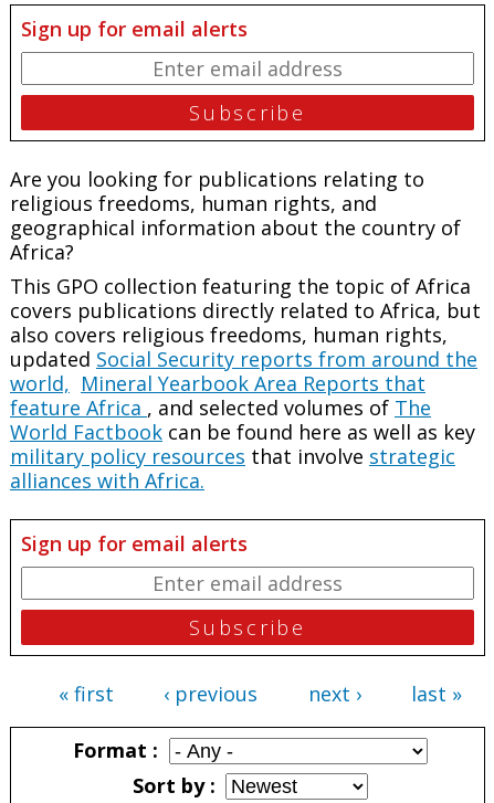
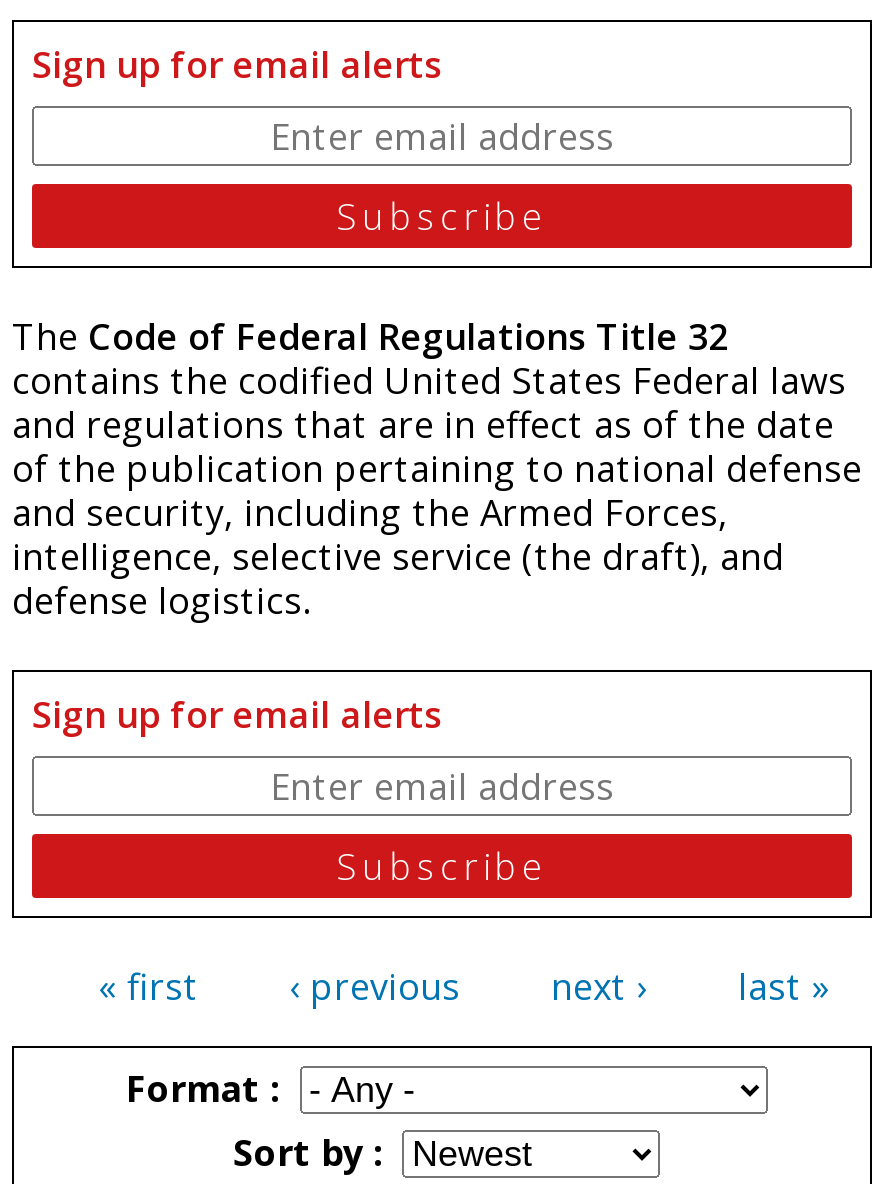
- Are you looking for publications relating to
- religious freedoms, human rights, and
- geographical information about the country of
- Africa?
- This GPO collection featuring the topic of Africa
- covers publications directly related to Africa, but
- also covers religious freedoms, human rights,
- updated Social Security reports from around the
- world, Mineral Yearbook Area Reports that
- feature Africa, and selected volumes ofThe
- World Factbook can be found here as well as key
- military policy resources that involve strategic
- alliances with Africa.
+ The Code of Federal Regulations Title 32
+ contains the codified United States Federal laws
+ and regulations that are in effect as of the date
+ of the publication pertaining to national defense
+ and security, including the Armed Forces,
+ intelligence, selective service (the draft), and
+ defense logistics.
